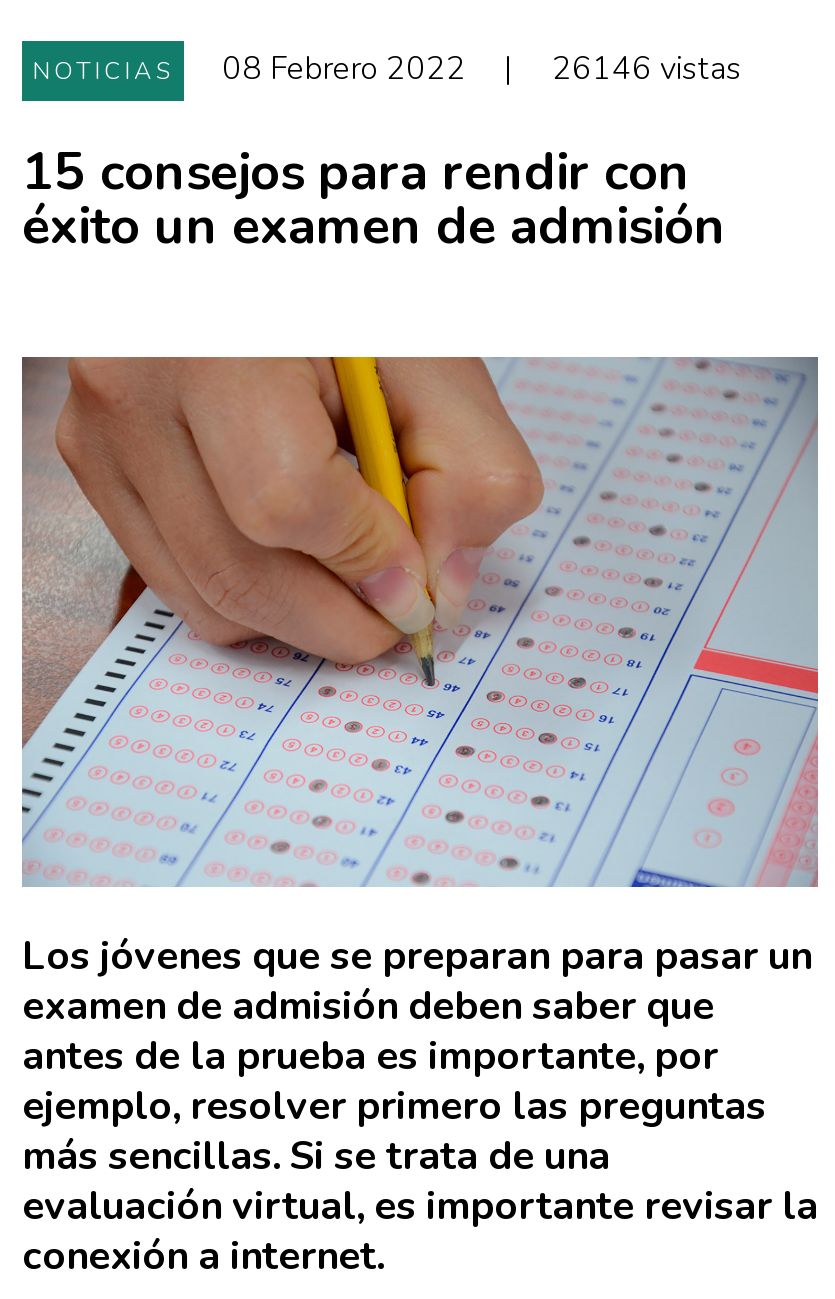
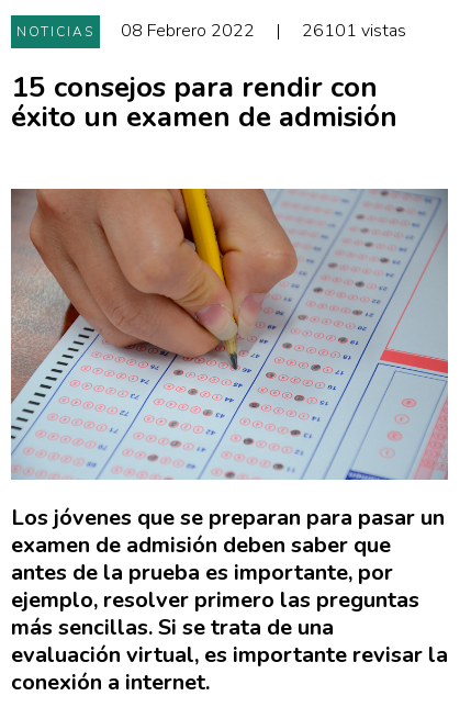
- 26146 vistas
+ 26101 vistas
